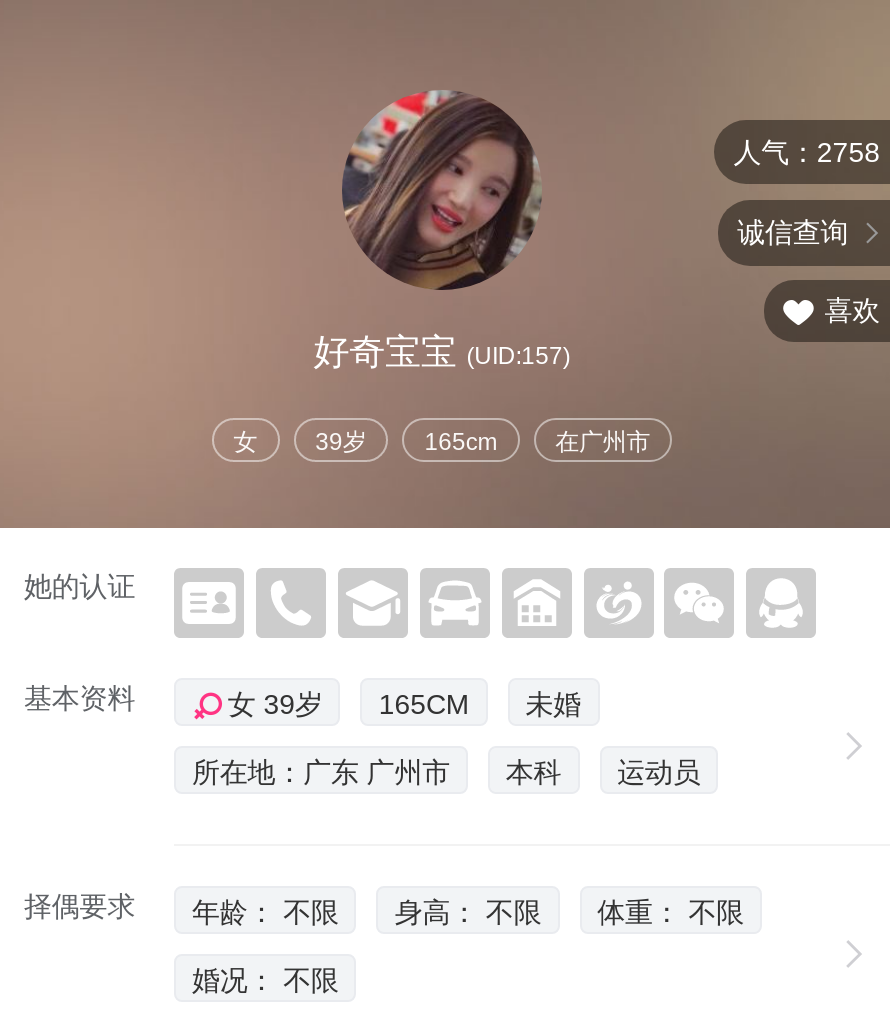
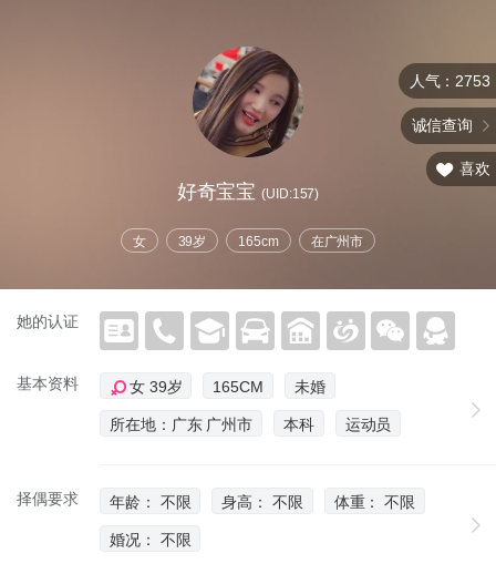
- 人气：2758
+ 人气：2753
